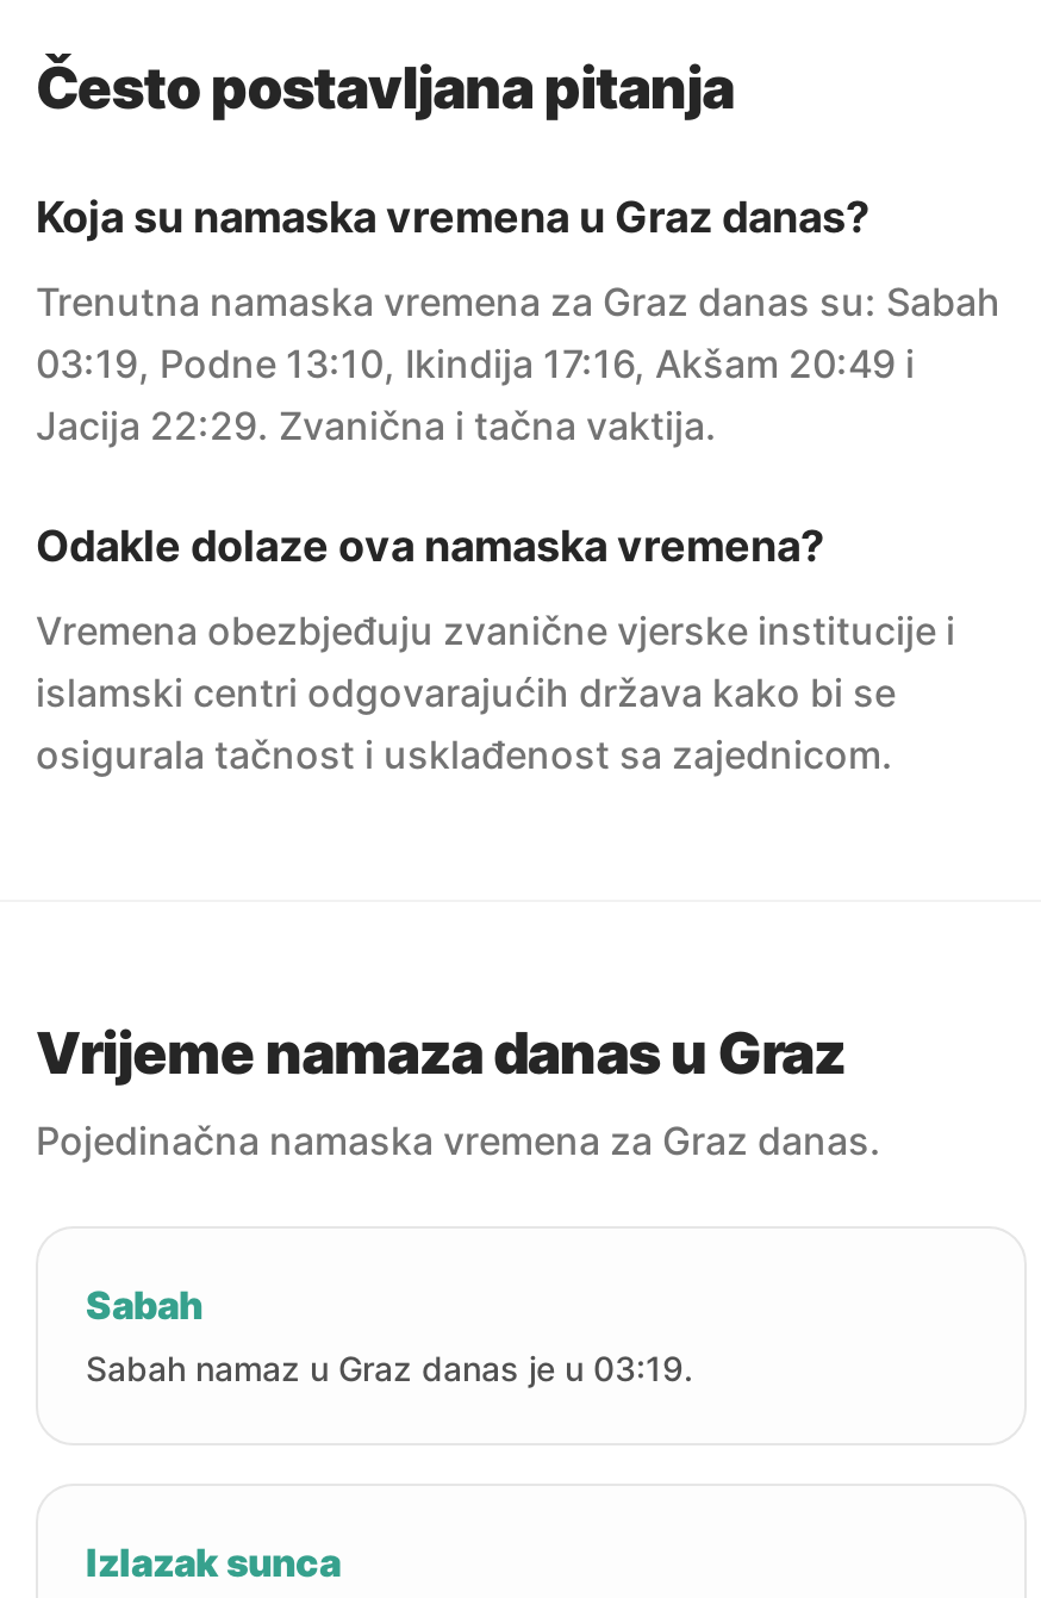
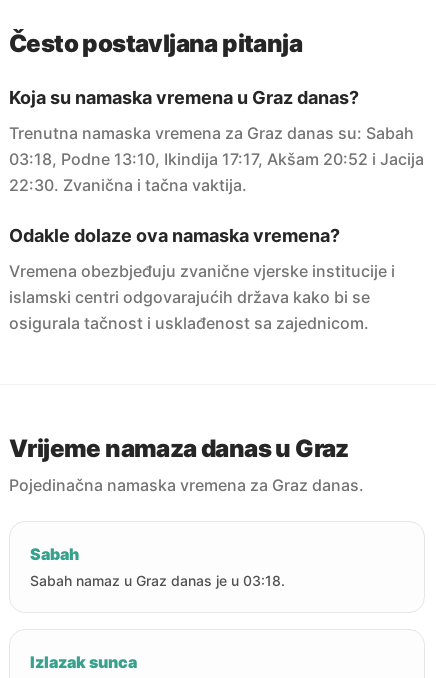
- 03:19, Podne 13:10, Ikindija 17:16, Akšam 20:49 i
- Jacija 22:29. Zvanična i tačna vaktija.
+ 03:18, Podne 13:10, Ikindija 17:17, Akšam 20:52 i Jacija
+ 22:30. Zvanična i tačna vaktija.

- Sabah namaz u Graz danas je u 03:19.
+ Sabah namaz u Graz danas je u 03:18.
